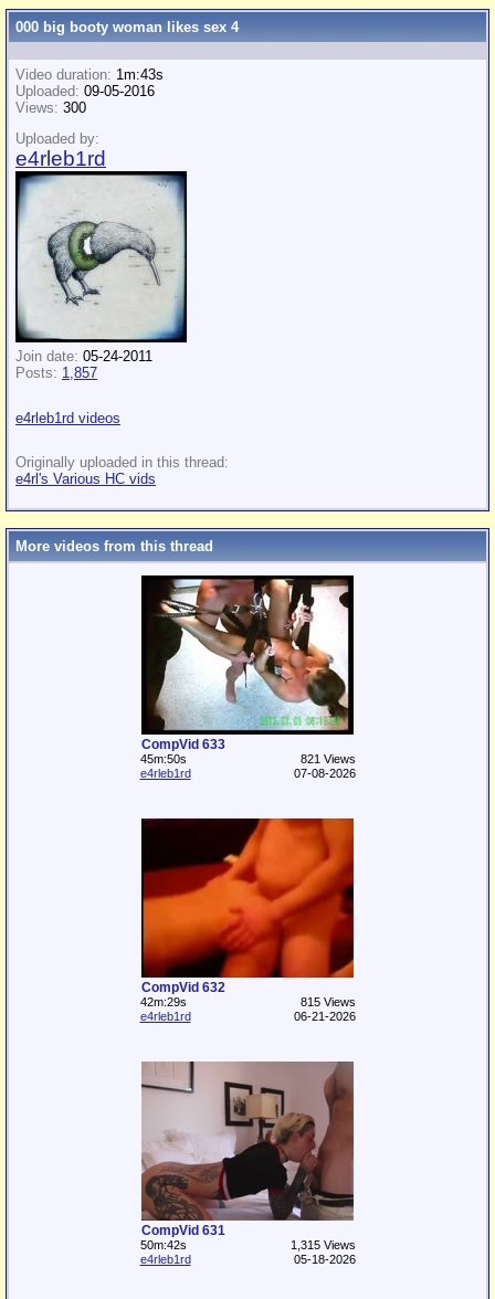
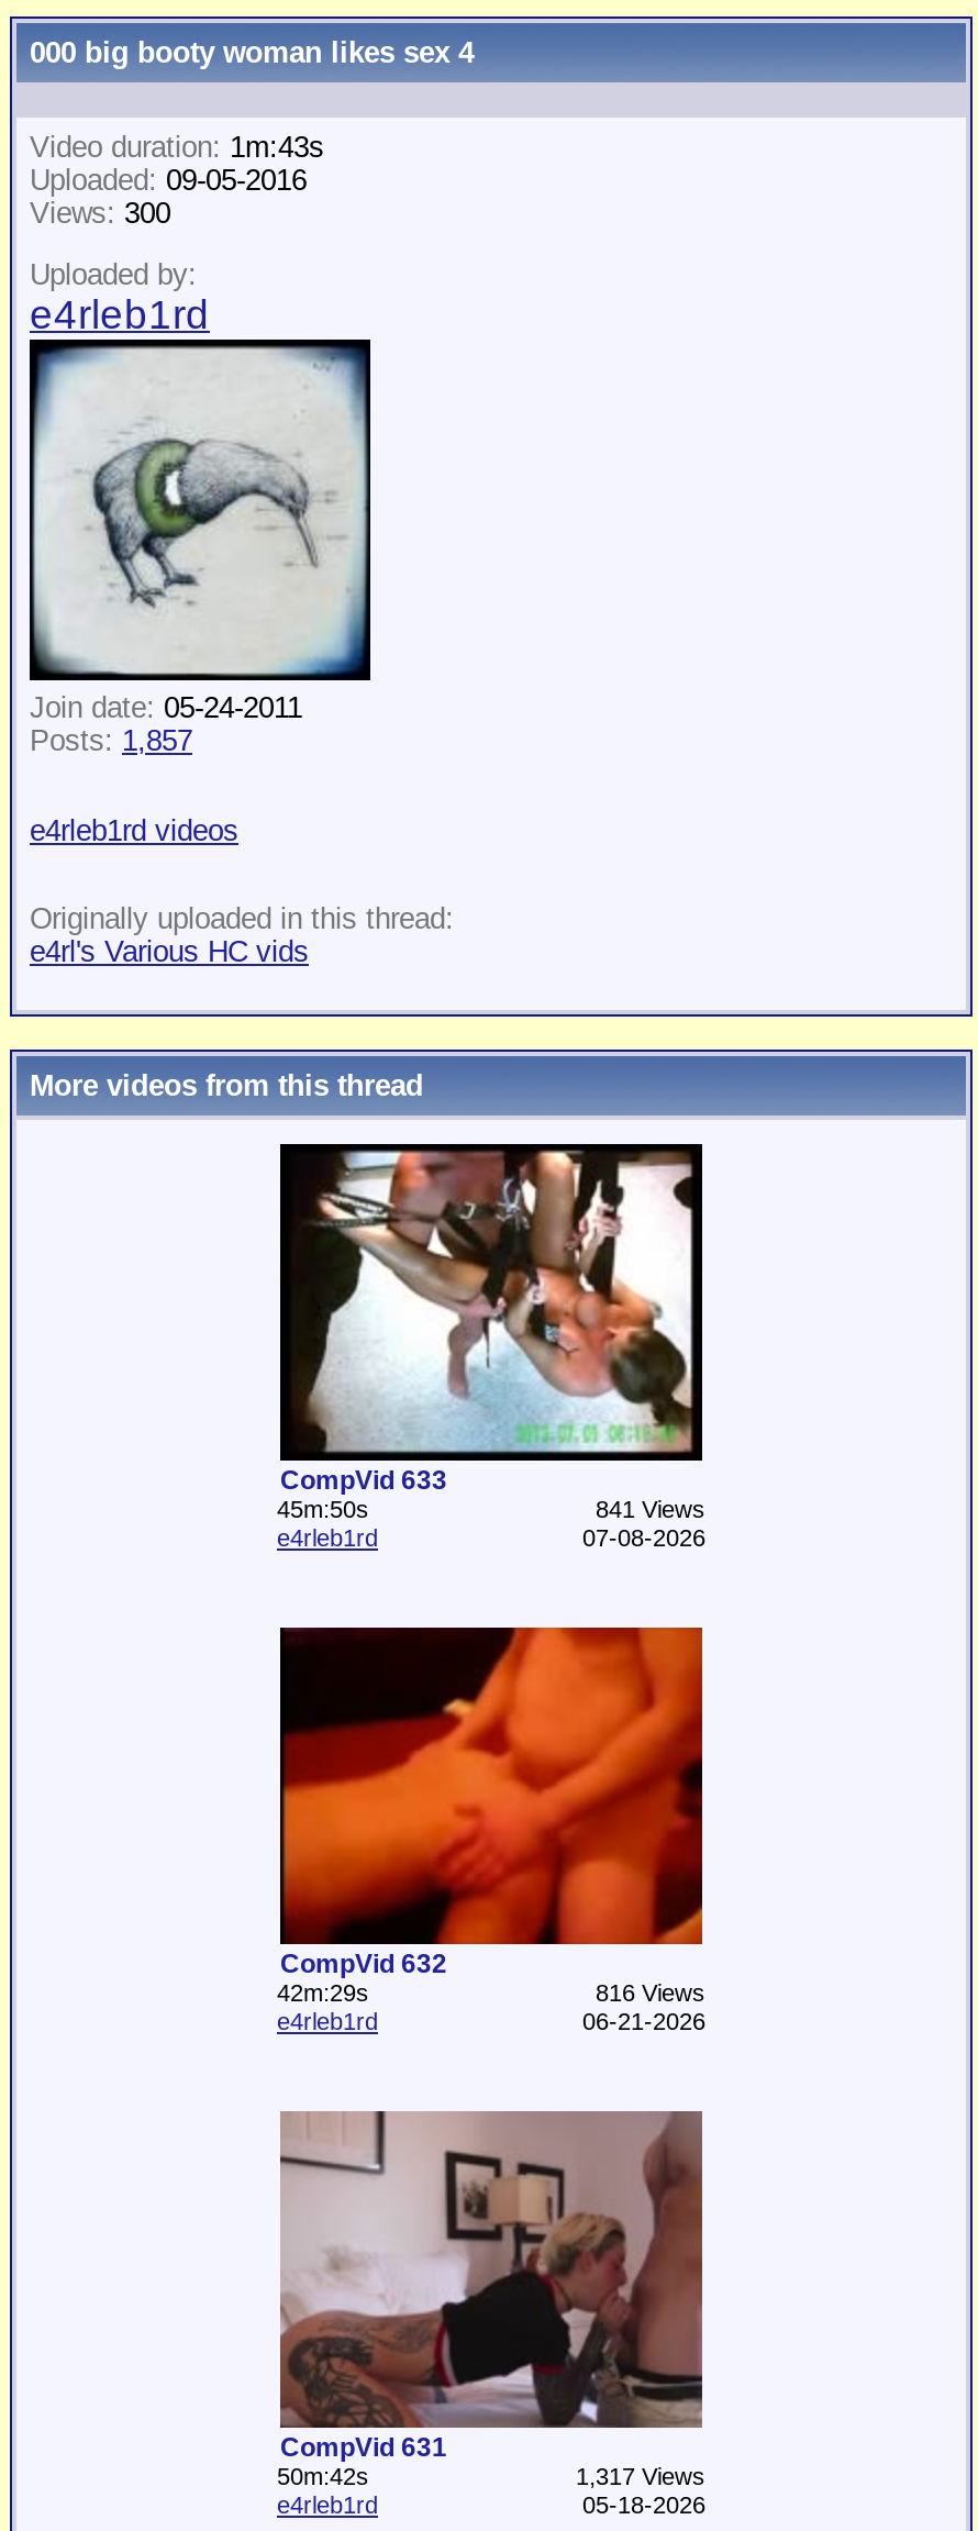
- 821 Views
+ 841 Views

- 815 Views
+ 816 Views

- 1,315 Views
+ 1,317 Views
